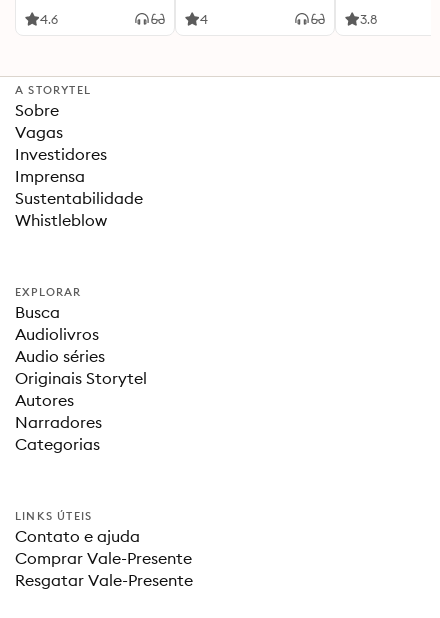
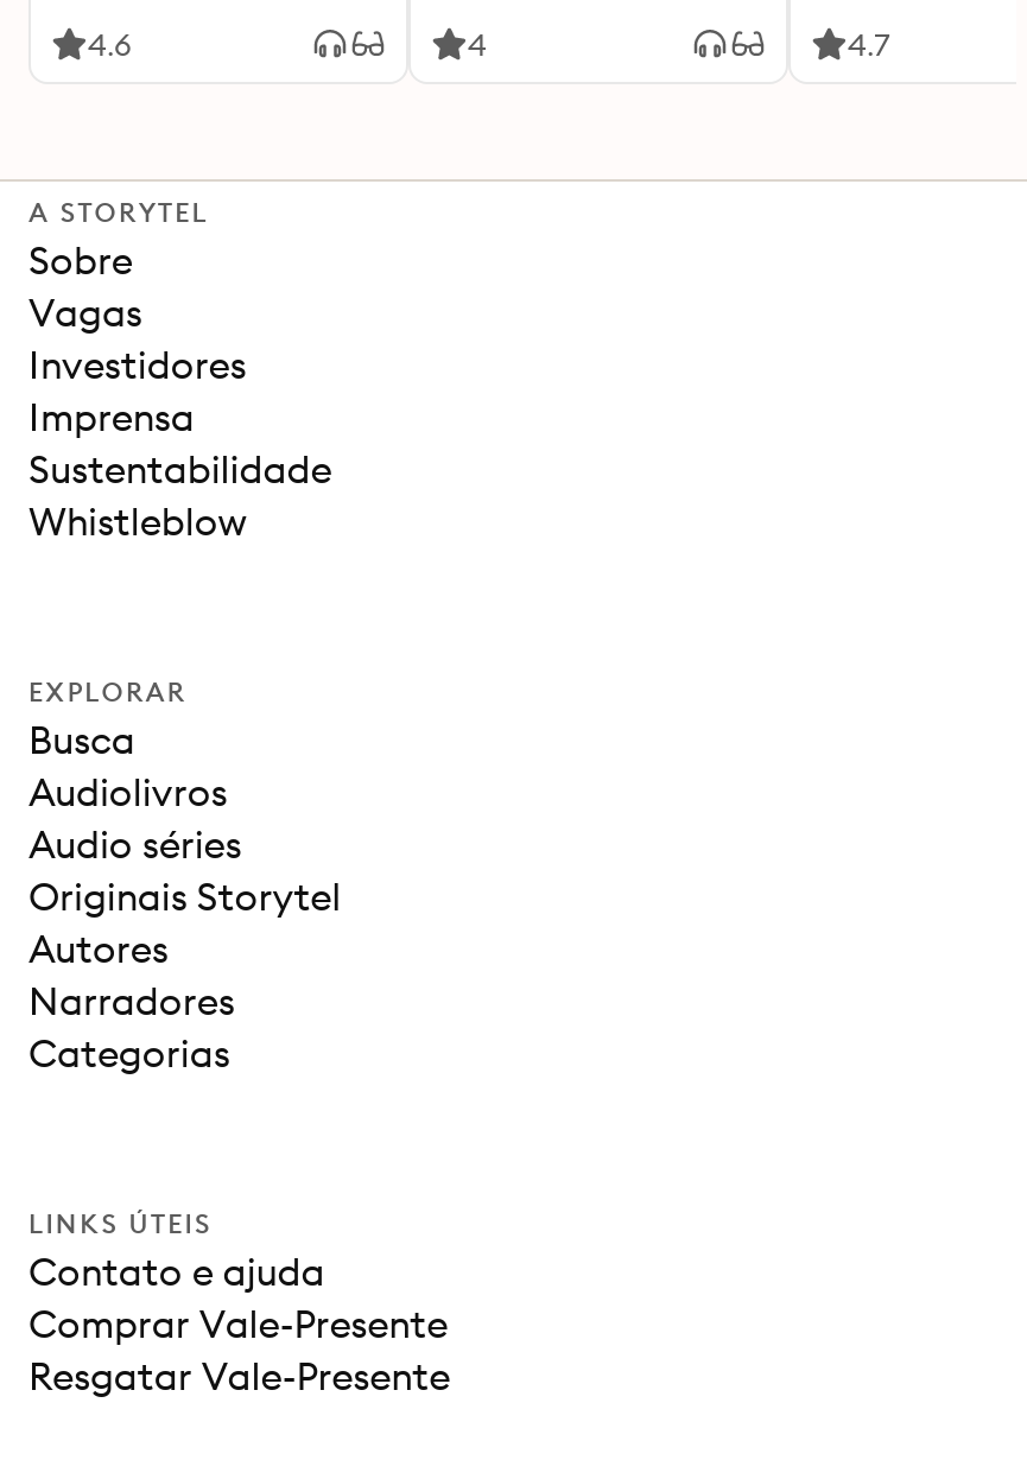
- 3.8
+ 4.7
